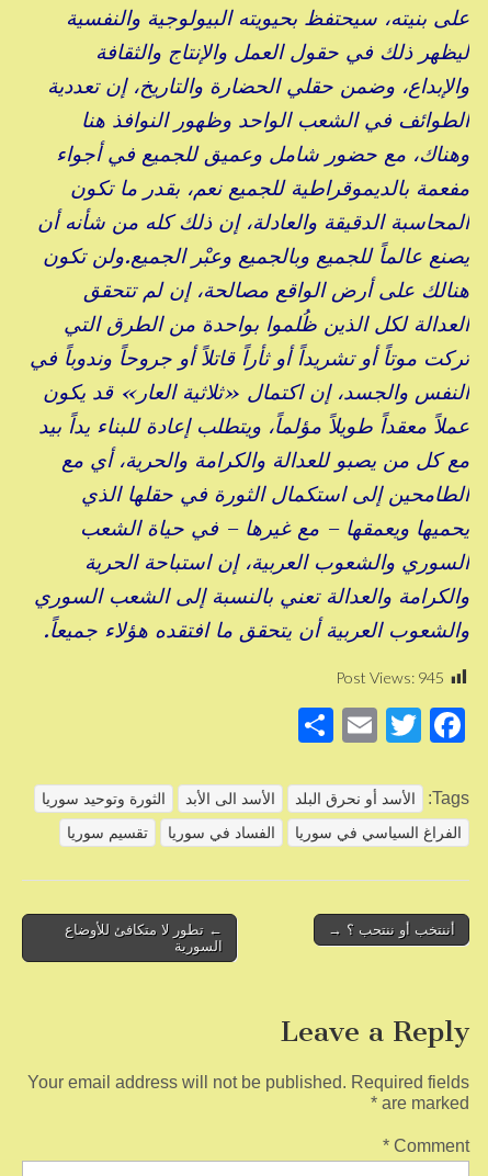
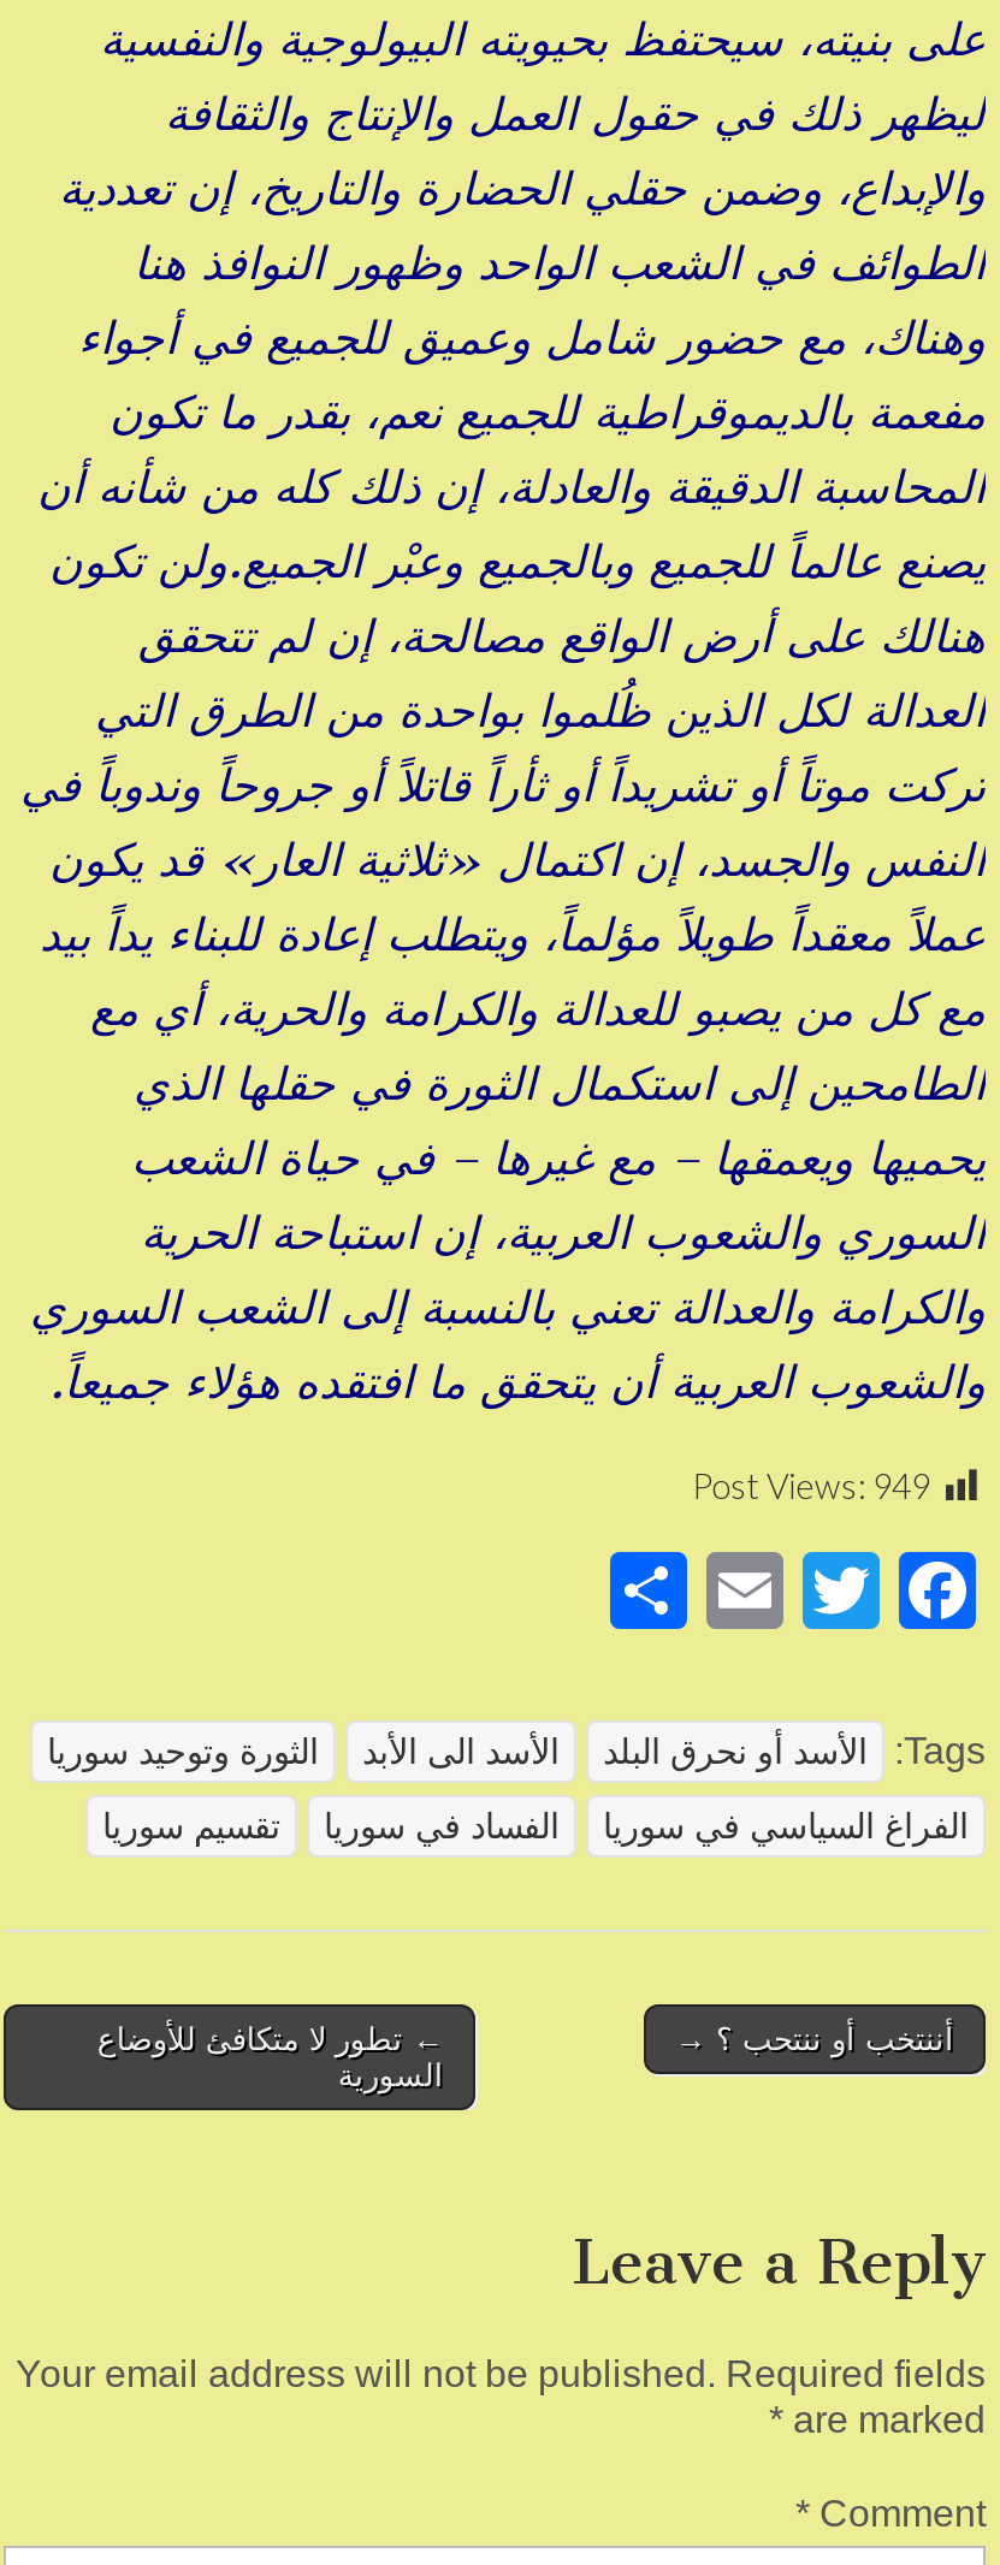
- Post Views: 945
+ Post Views: 949
